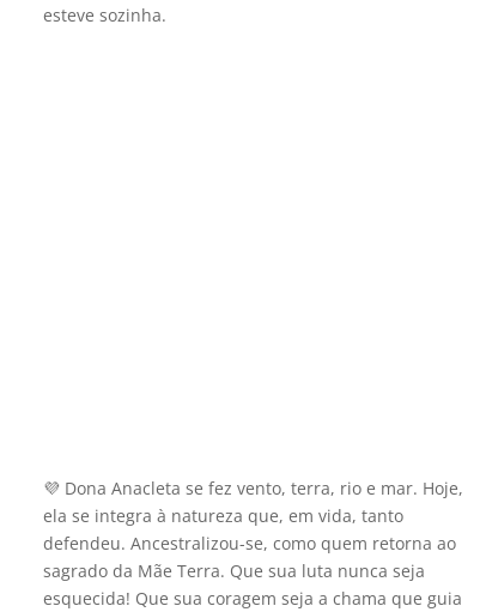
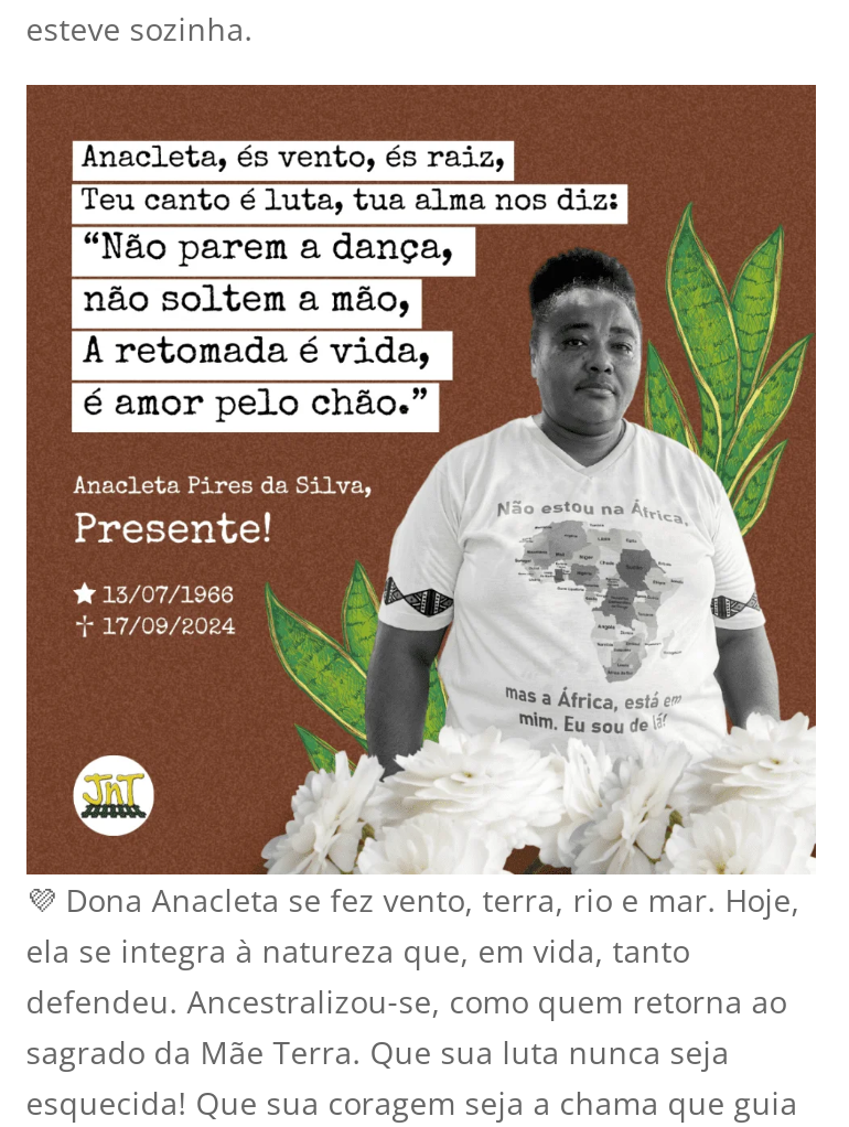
+ [image]
